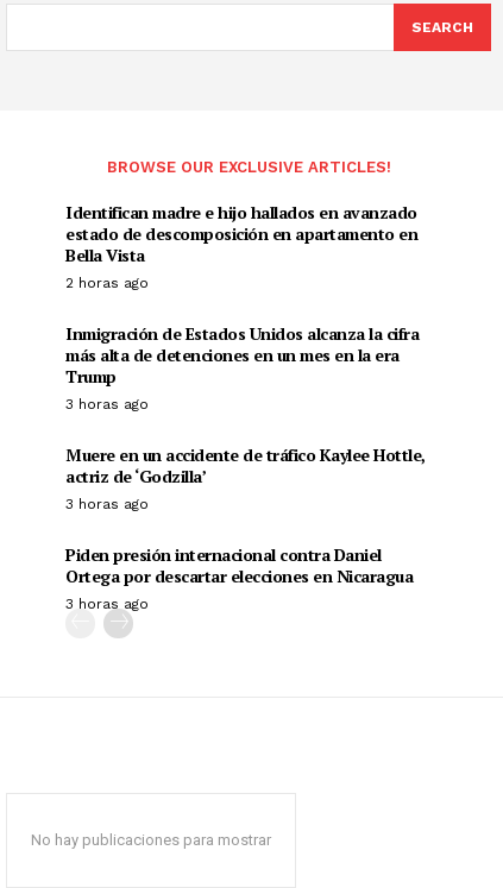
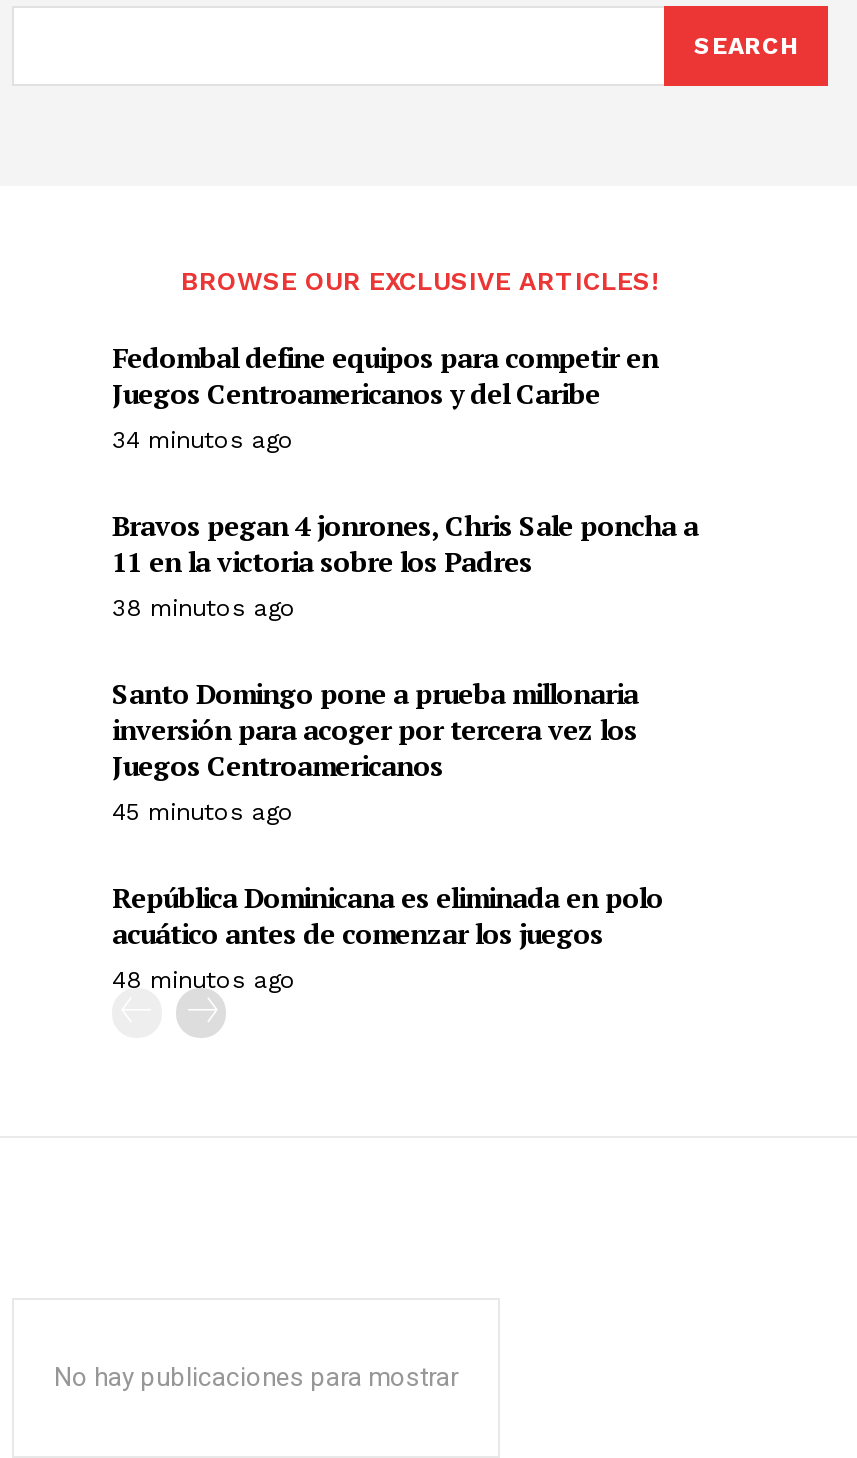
- Identifican madre e hijo hallados en avanzado
- estado de descomposición en apartamento en
- Bella Vista
- 2 horas ago
+ Fedombal define equipos para competir en
+ Juegos Centroamericanos y del Caribe
+ 34 minutos ago

- Inmigración de Estados Unidos alcanza la cifra
- más alta de detenciones en un mes en la era
- Trump
- 3 horas ago
+ Bravos pegan 4 jonrones, Chris Sale poncha a
+ 11 en la victoria sobre los Padres
+ 38 minutos ago

- Muere en un accidente de tráfico Kaylee Hottle,
- actriz de ‘Godzilla’
- 3 horas ago
+ Santo Domingo pone a prueba millonaria
+ inversión para acoger por tercera vez los
+ Juegos Centroamericanos
+ 45 minutos ago

- Piden presión internacional contra Daniel
- Ortega por descartar elecciones en Nicaragua
- 3 horas ago
+ República Dominicana es eliminada en polo
+ acuático antes de comenzar los juegos
+ 48 minutos ago
